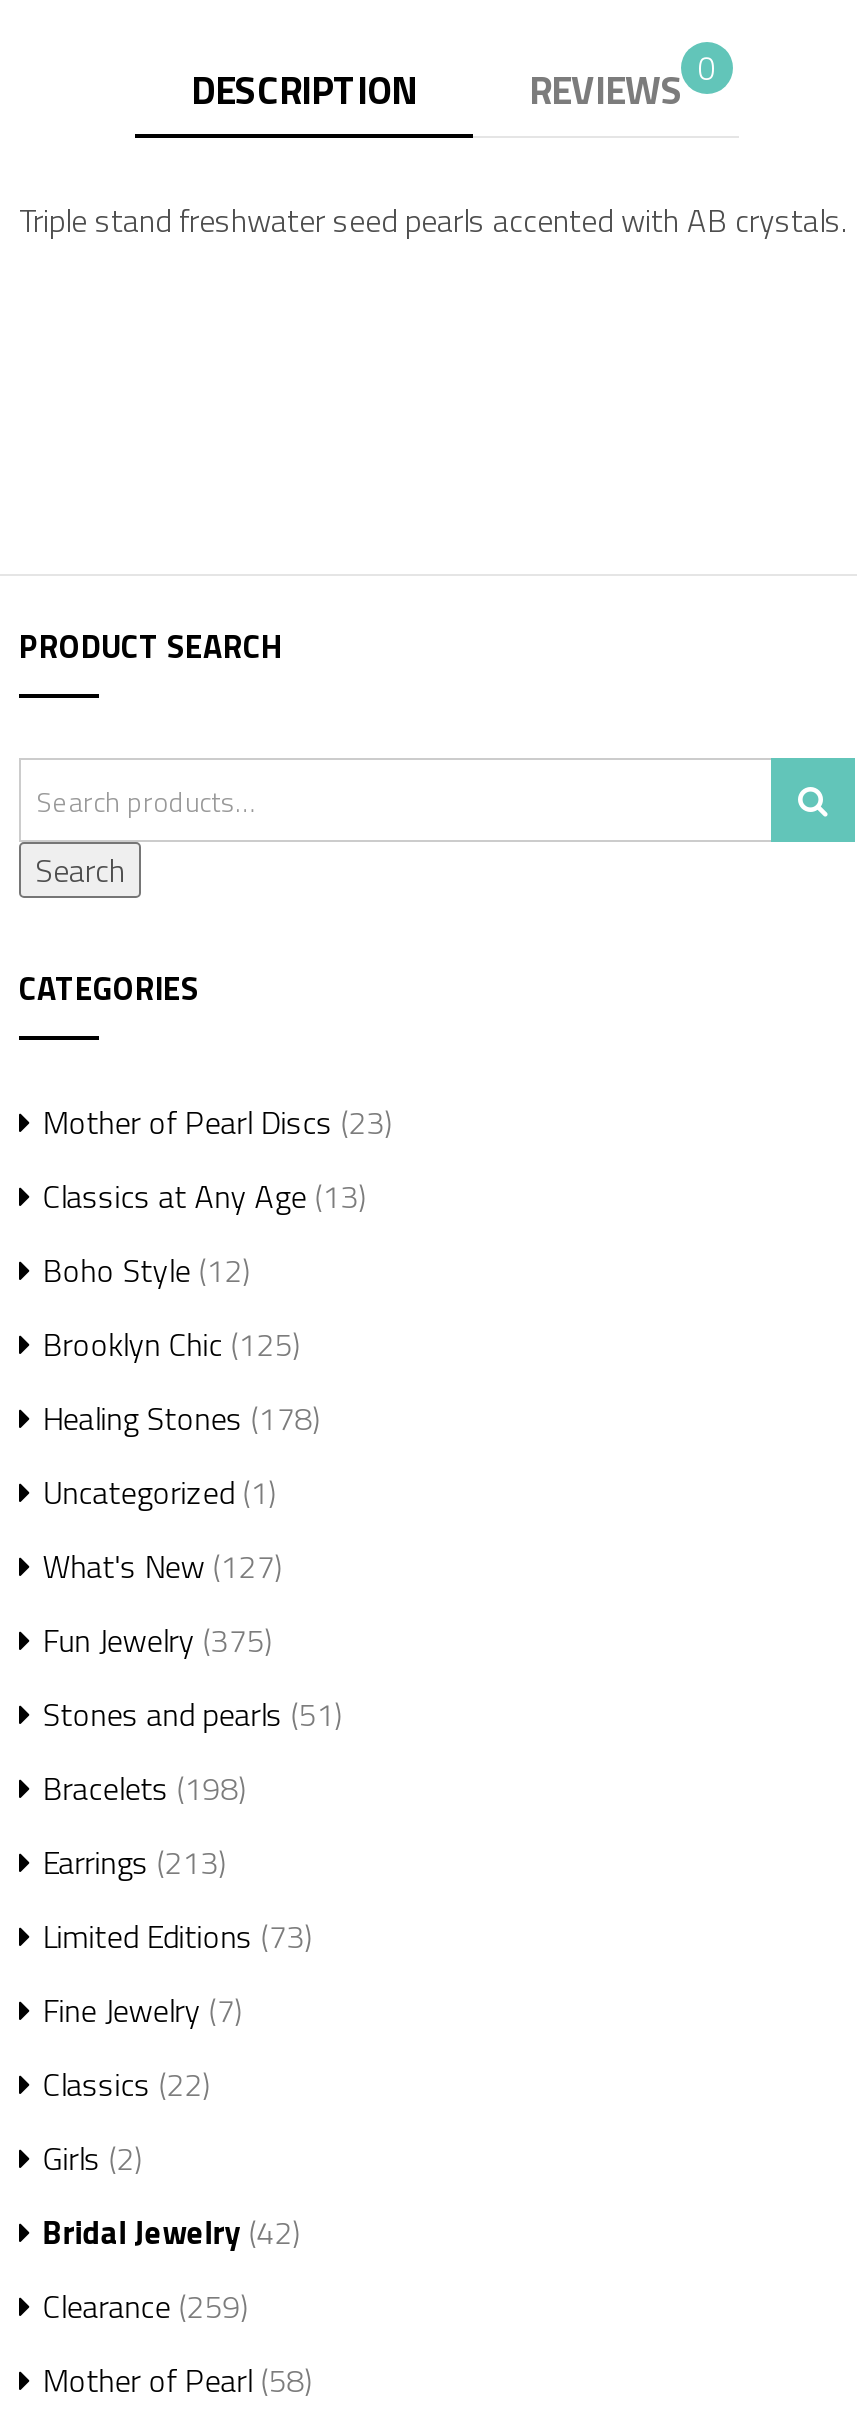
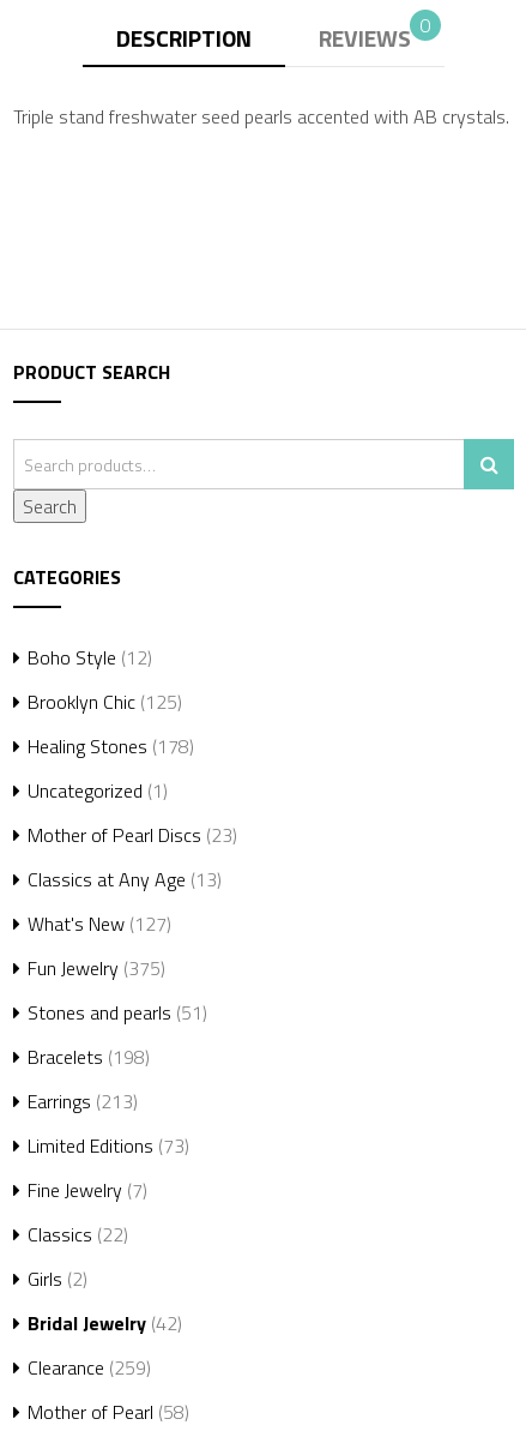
moved down: Mother of Pearl Discs (23) | Classics at Any Age (13)

moved up: Boho Style (12) | Brooklyn Chic (125) | Healing Stones (178) | Uncategorized (1)
